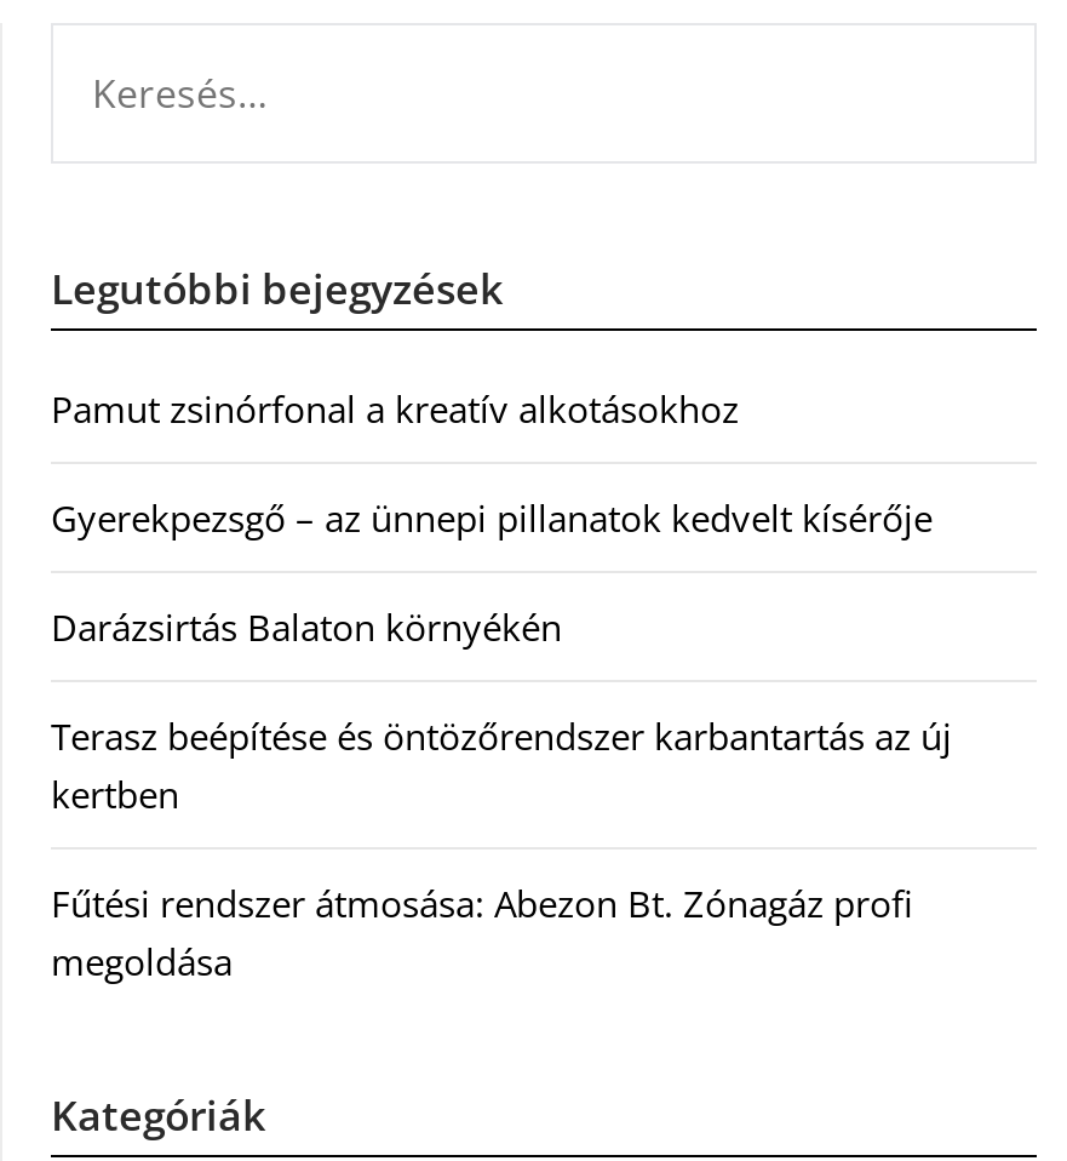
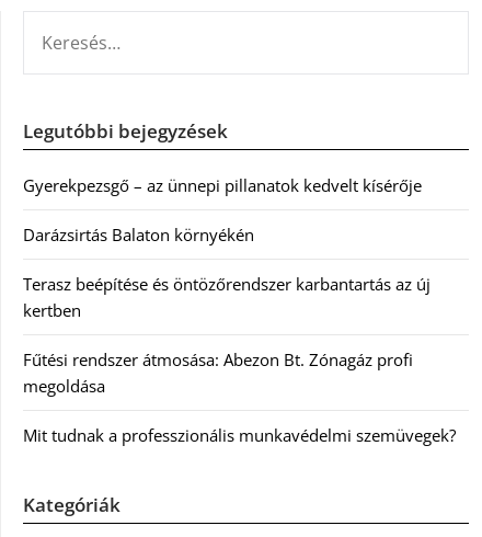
- Pamut zsinórfonal a kreatív alkotásokhoz

moved up: Gyerekpezsgő – az ünnepi pillanatok kedvelt kísérője | Darázsirtás Balaton környékén | Terasz beépítése és öntözőrendszer karbantartás az új | kertben | Fűtési rendszer átmosása: Abezon Bt. Zónagáz profi | megoldása

+ Mit tudnak a professzionális munkavédelmi szemüvegek?
